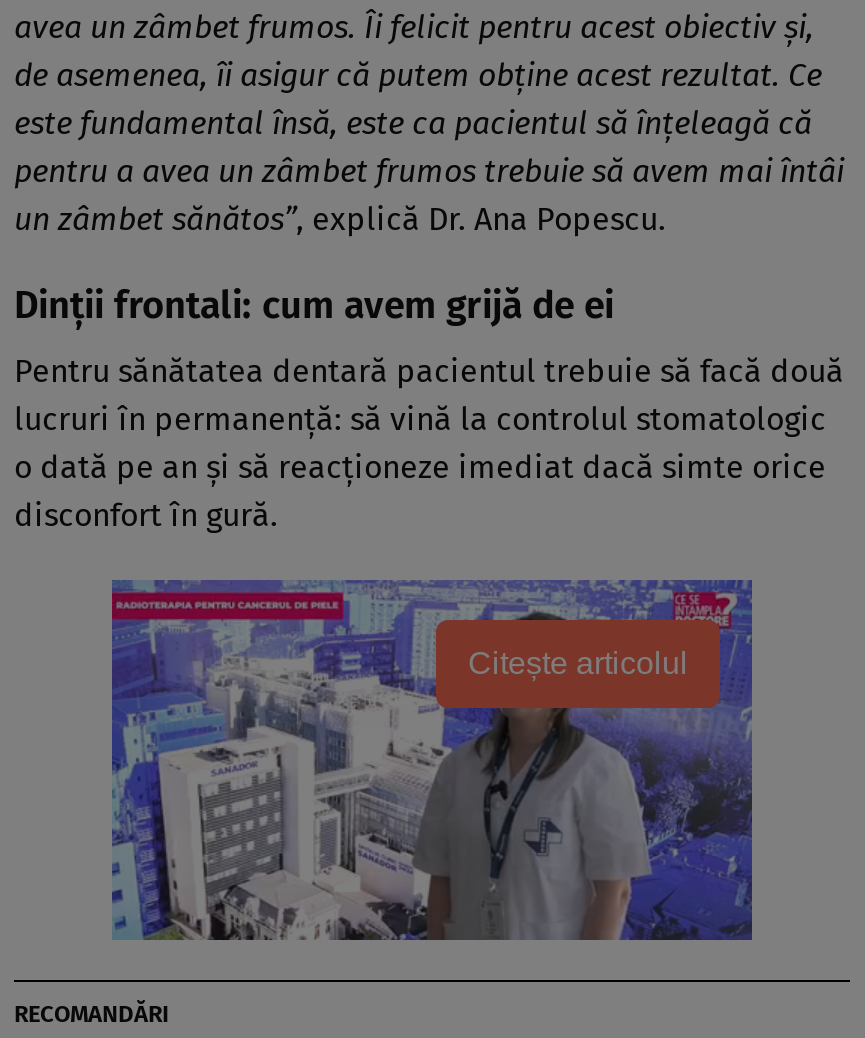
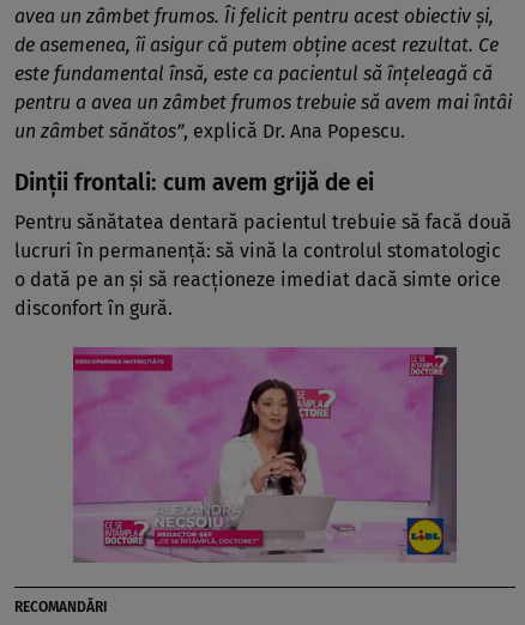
- [image]
+ [image]

- Citește articolul
